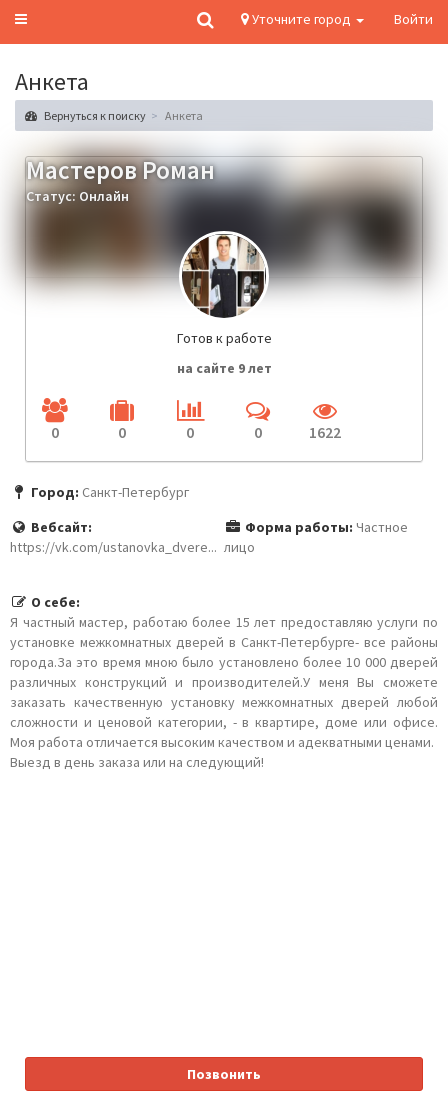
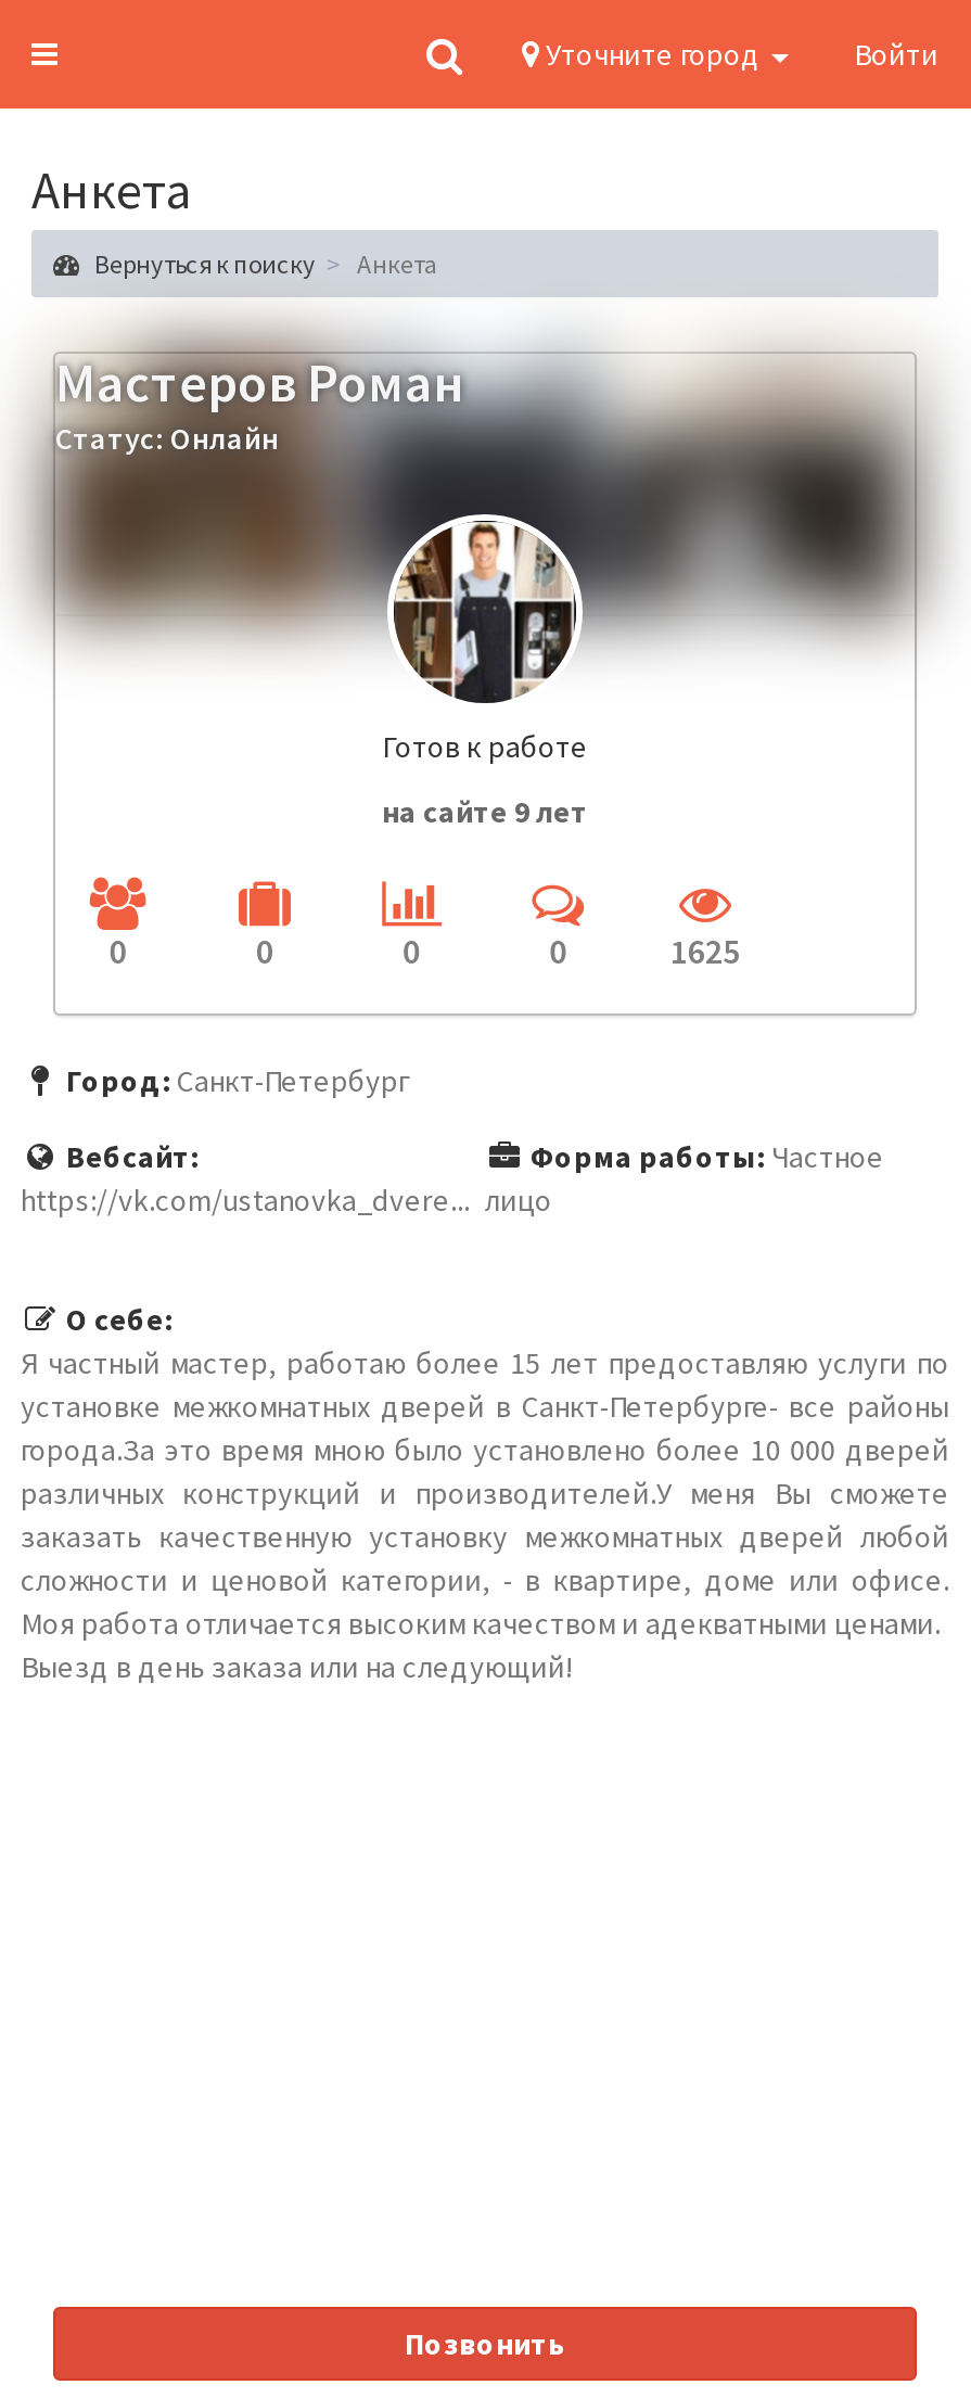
- 1622
+ 1625
